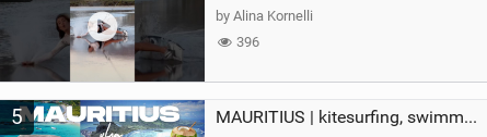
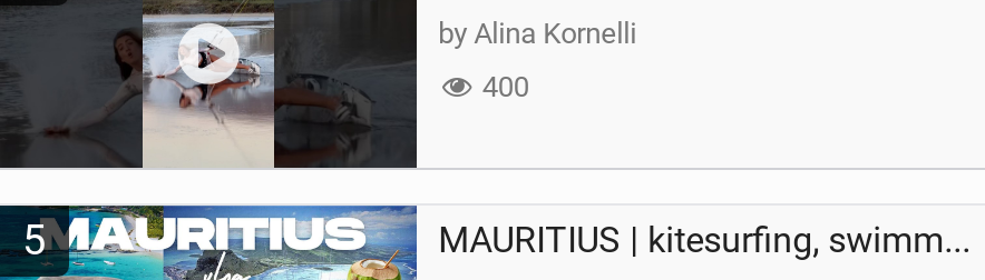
- 396
+ 400
